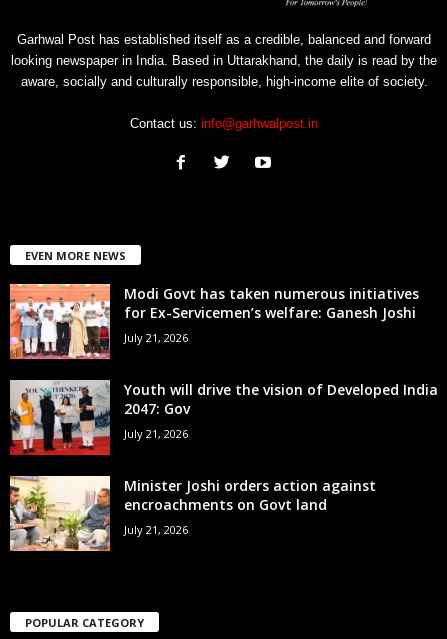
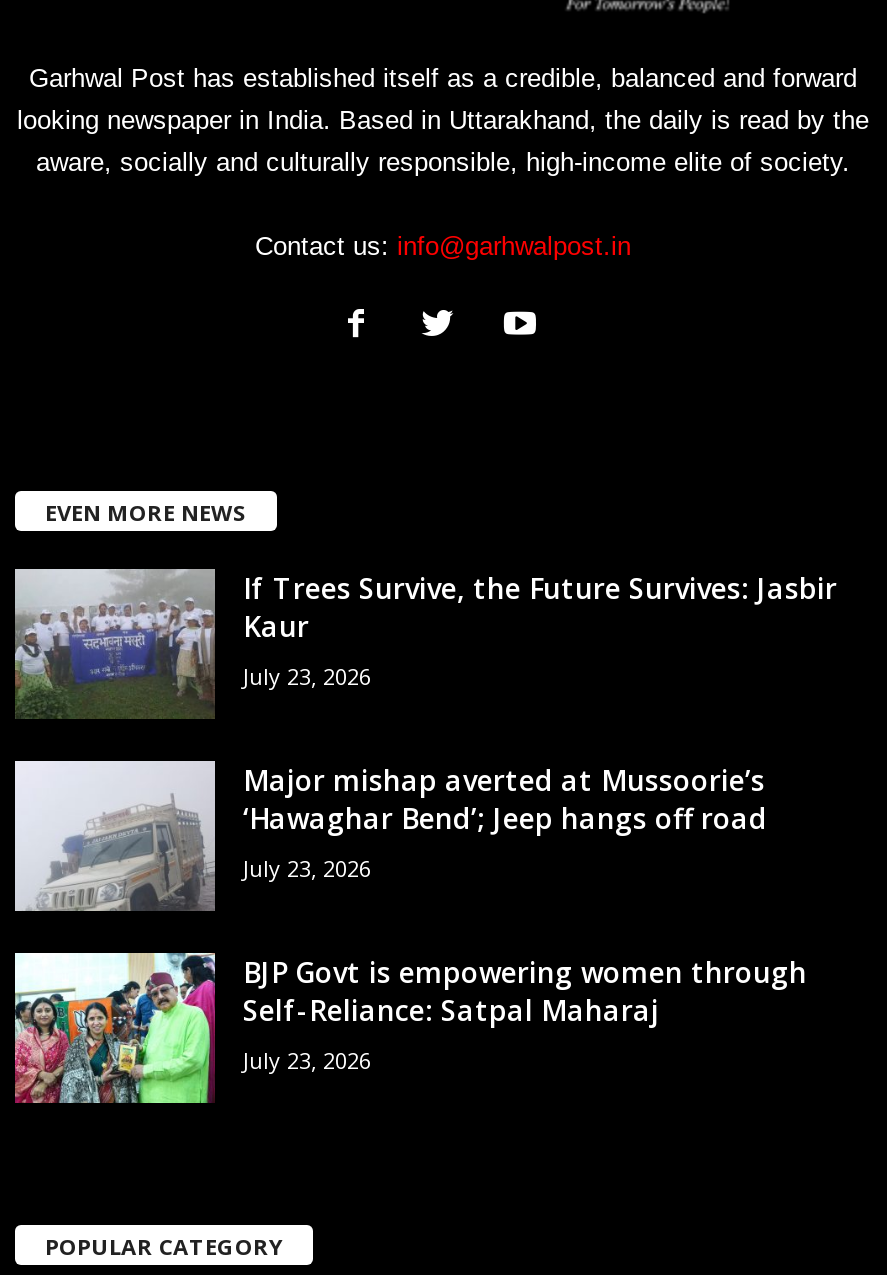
- [image]
- Modi Govt has taken numerous initiatives
- for Ex-Servicemen’s welfare: Ganesh Joshi
- July 21, 2026
+ [image]
+ If Trees Survive, the Future Survives: Jasbir
+ Kaur
+ July 23, 2026

- [image]
- Youth will drive the vision of Developed India
- 2047: Gov
- July 21, 2026
+ [image]
+ Major mishap averted at Mussoorie’s
+ ‘Hawaghar Bend’; Jeep hangs off road
+ July 23, 2026

- [image]
- Minister Joshi orders action against
- encroachments on Govt land
- July 21, 2026
+ [image]
+ BJP Govt is empowering women through
+ Self-Reliance: Satpal Maharaj
+ July 23, 2026
